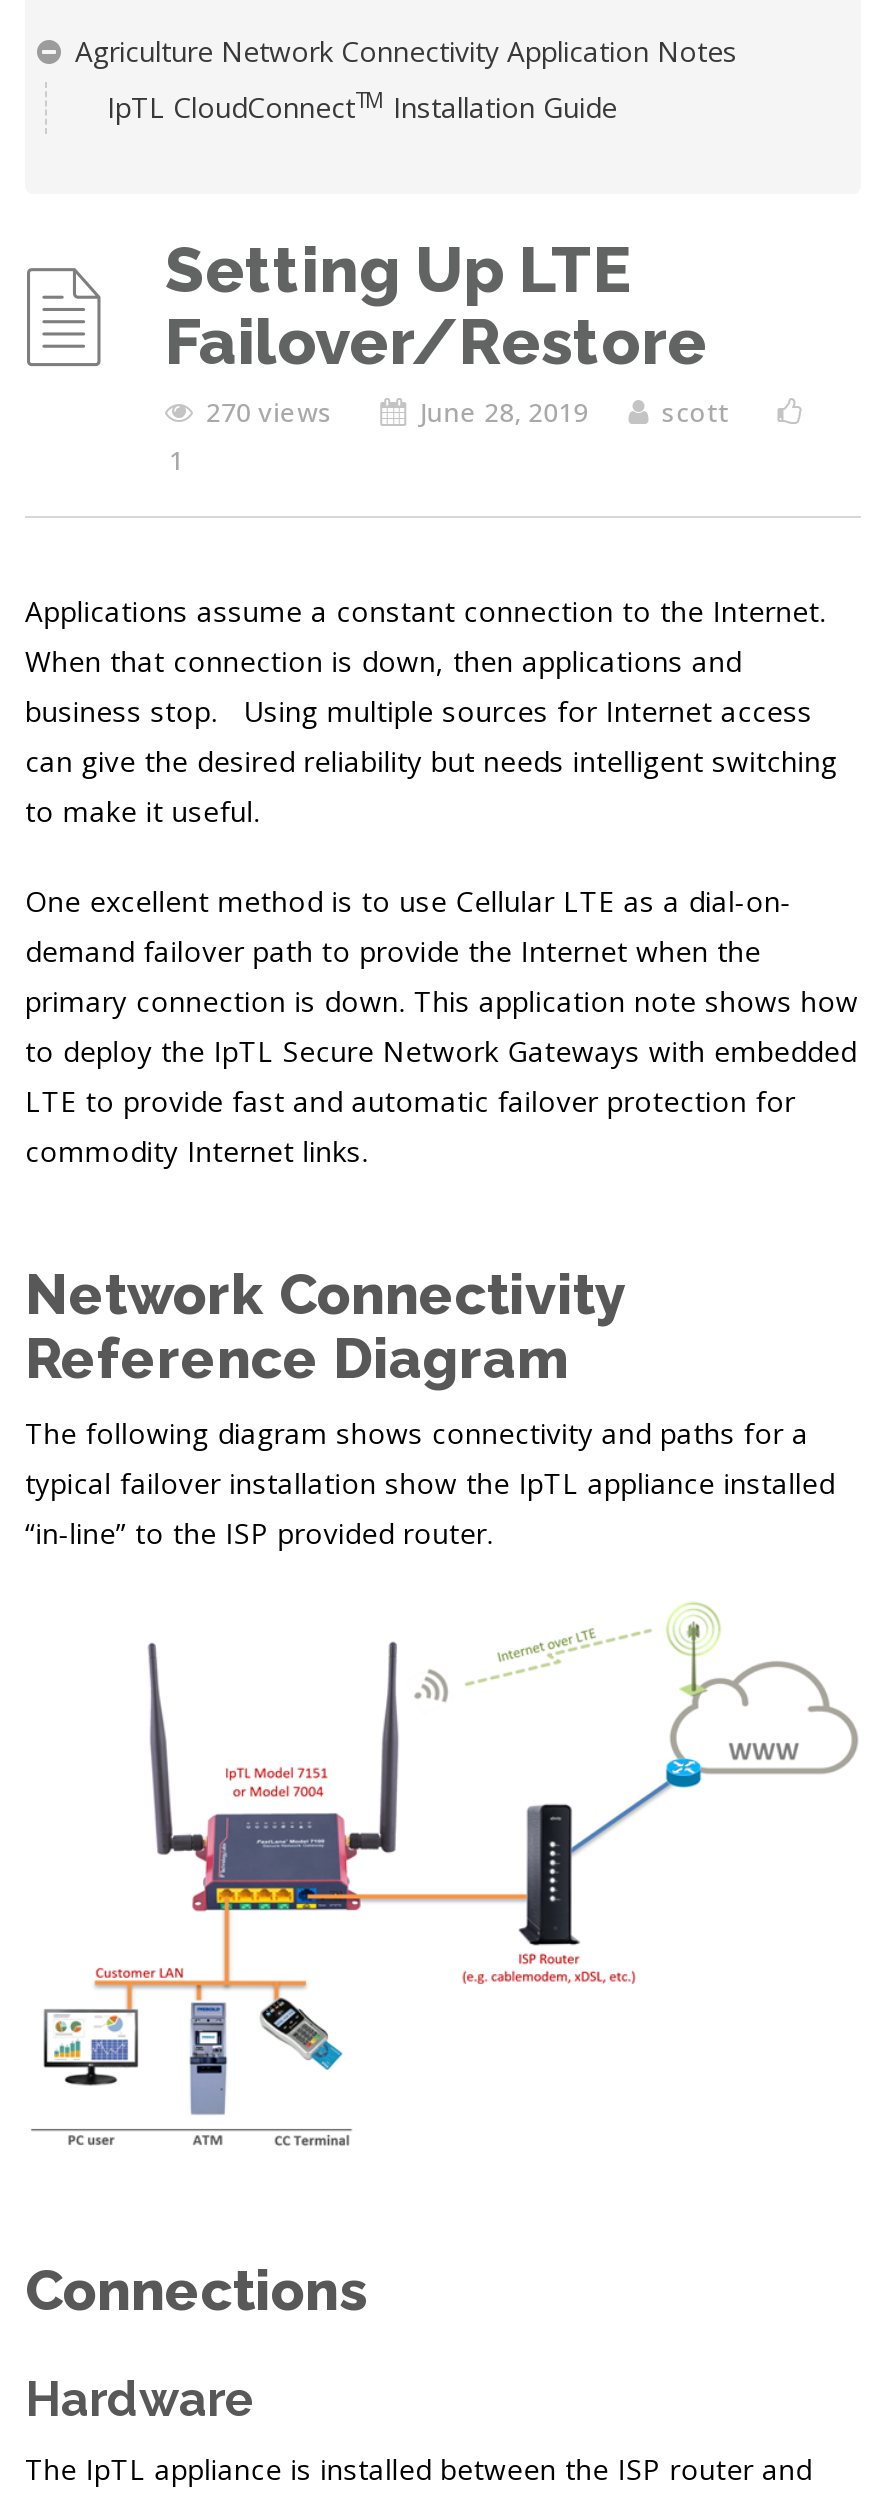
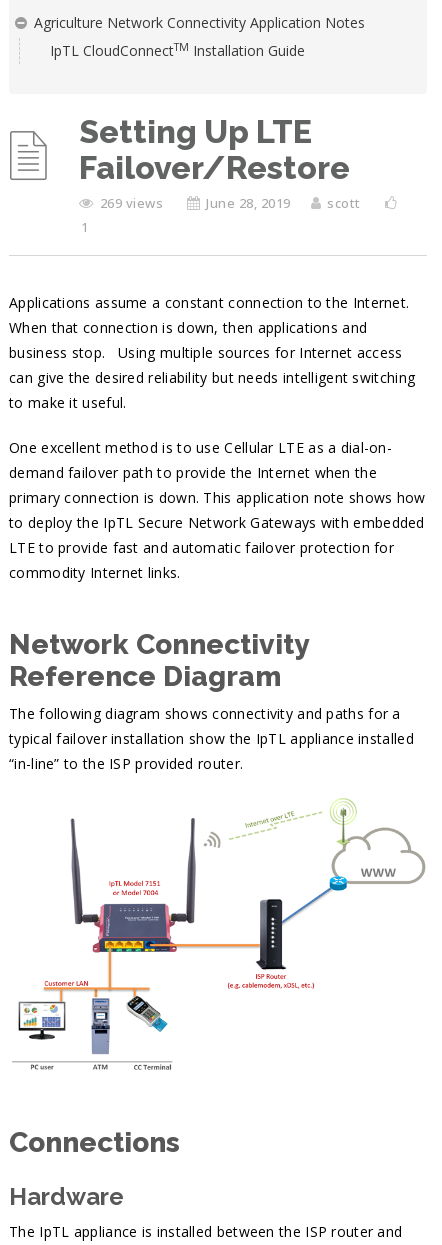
- 270 views
+ 269 views
